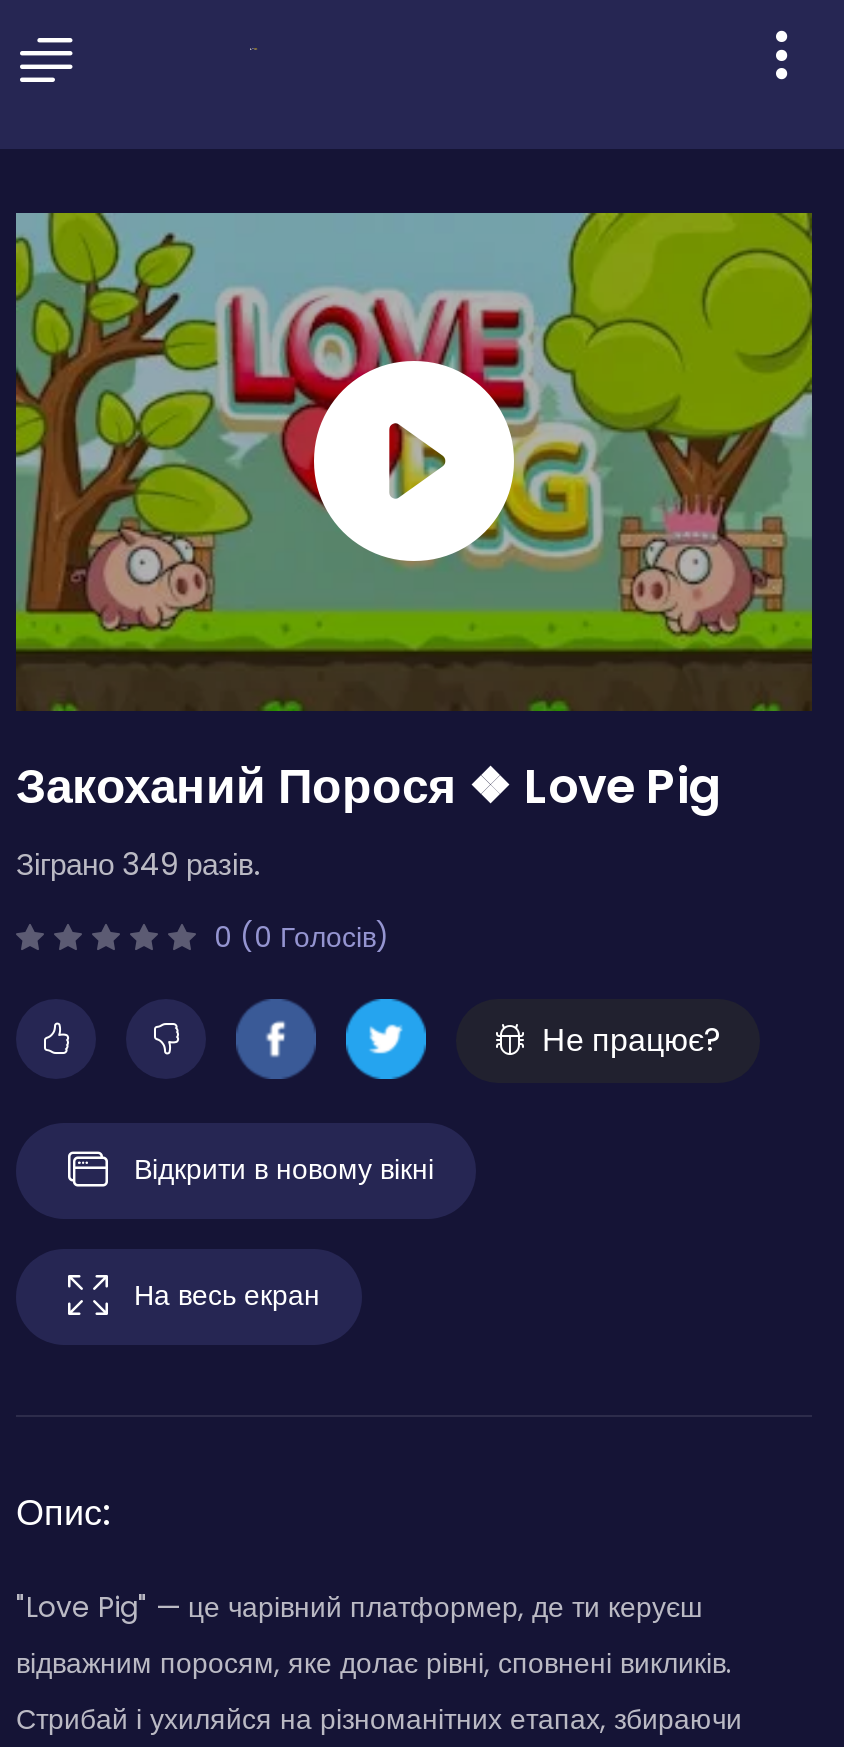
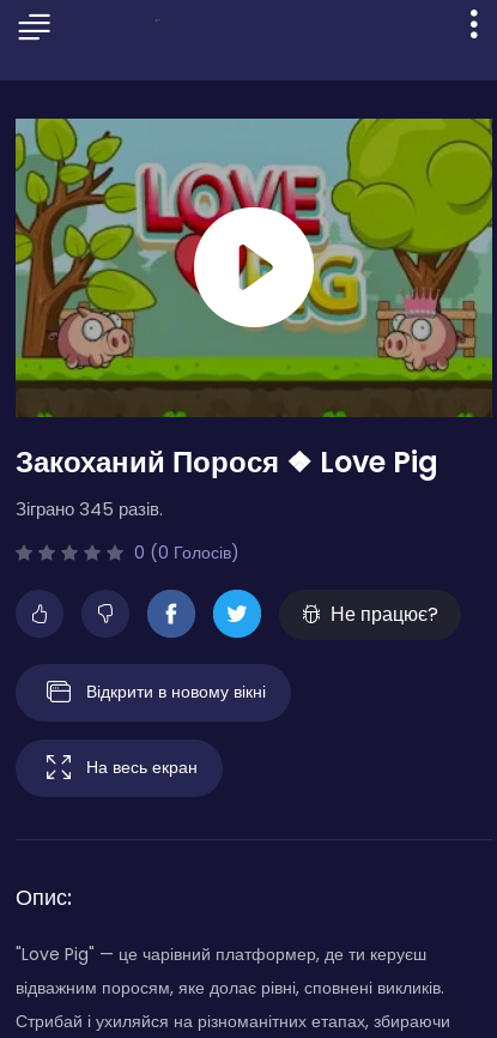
- Зіграно 349 разів.
+ Зіграно 345 разів.
